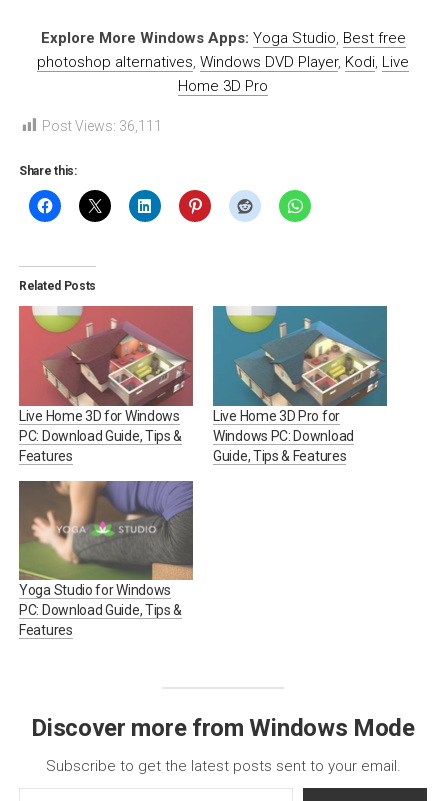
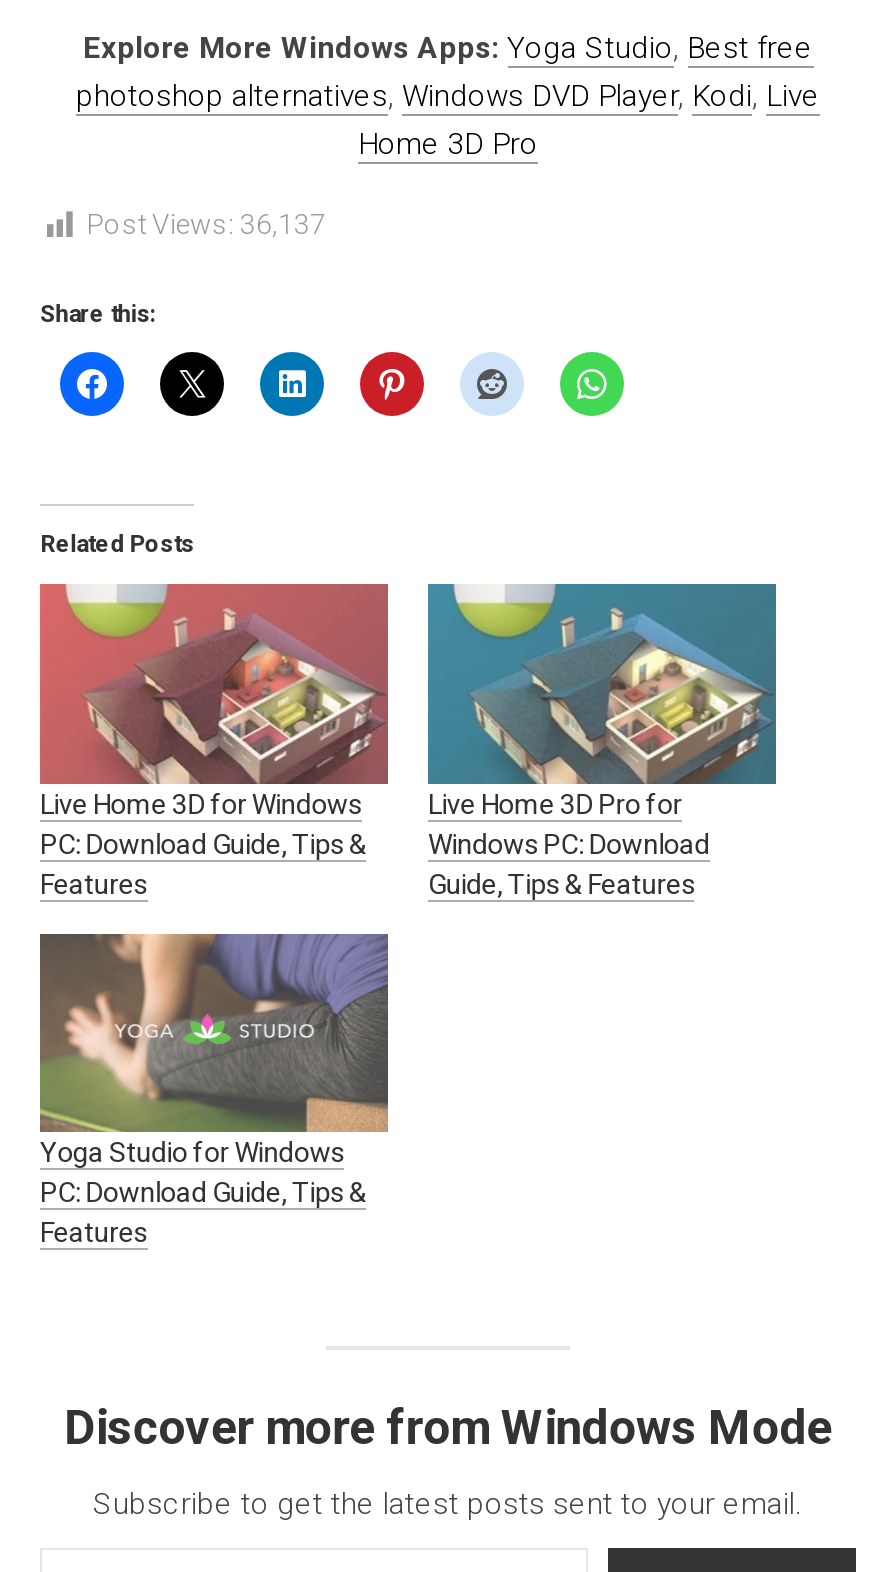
- Post Views: 36,111
+ Post Views: 36,137
